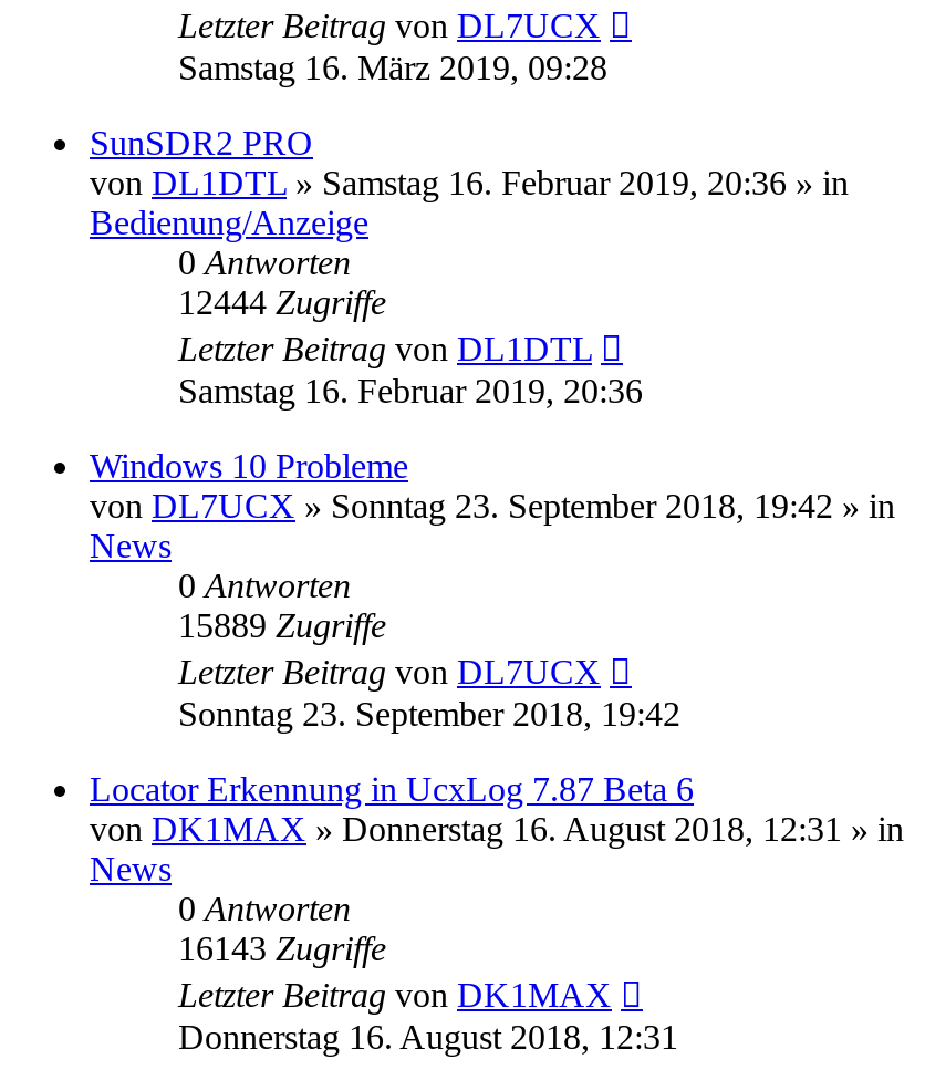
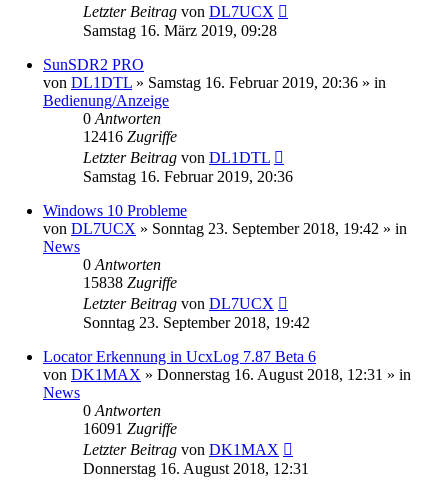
- 12444 Zugriffe
+ 12416 Zugriffe

- 15889 Zugriffe
+ 15838 Zugriffe

- 16143 Zugriffe
+ 16091 Zugriffe
